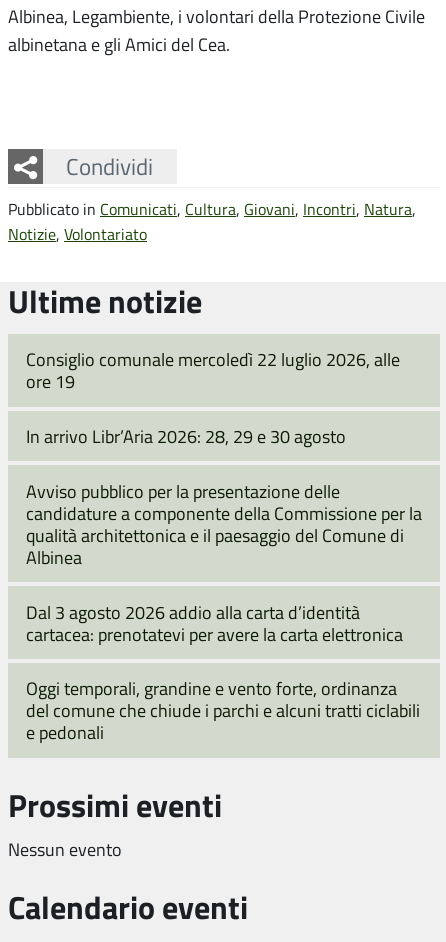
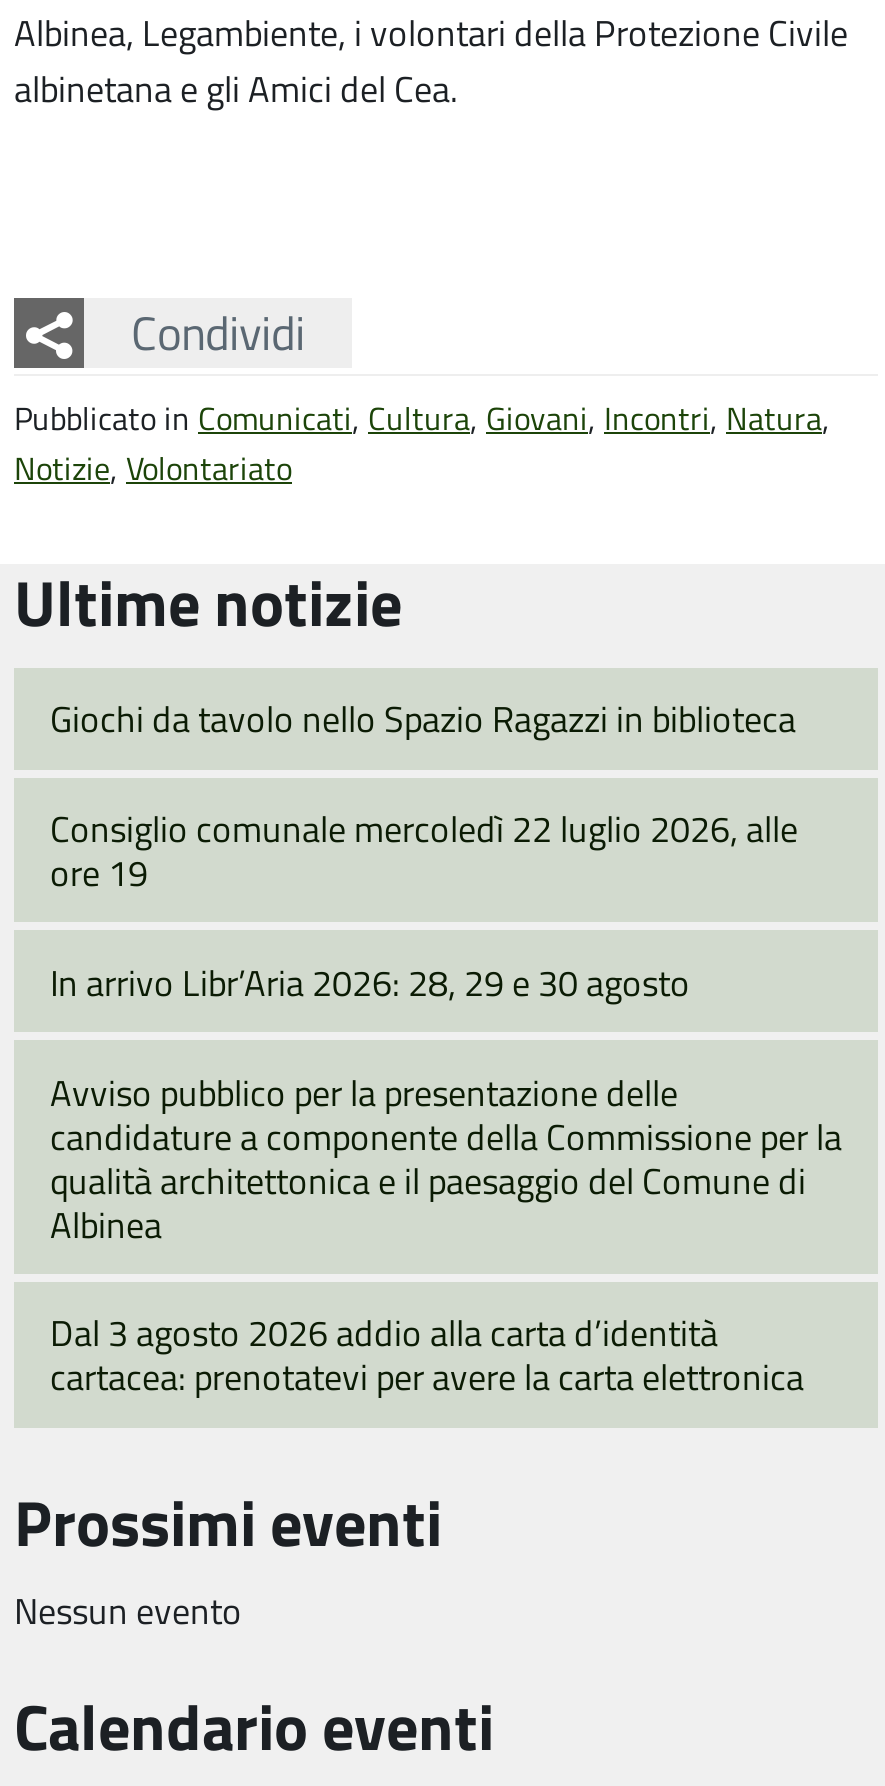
+ Giochi da tavolo nello Spazio Ragazzi in biblioteca

moved down: Consiglio comunale mercoledì 22 luglio 2026, alle | ore 19 | In arrivo Libr’Aria 2026: 28, 29 e 30 agosto | ... | Dal 3 agosto 2026 addio alla carta d’identità | cartacea: prenotatevi per avere la carta elettronica

- Oggi temporali, grandine e vento forte, ordinanza
- del comune che chiude i parchi e alcuni tratti ciclabili
- e pedonali
